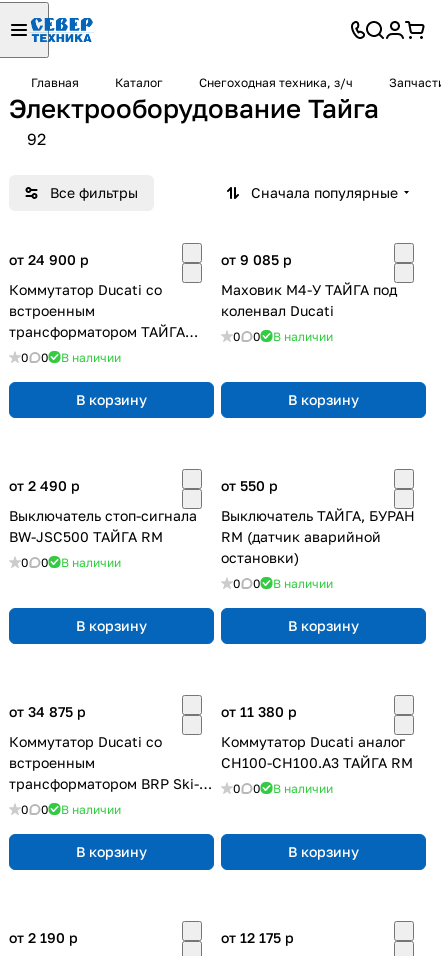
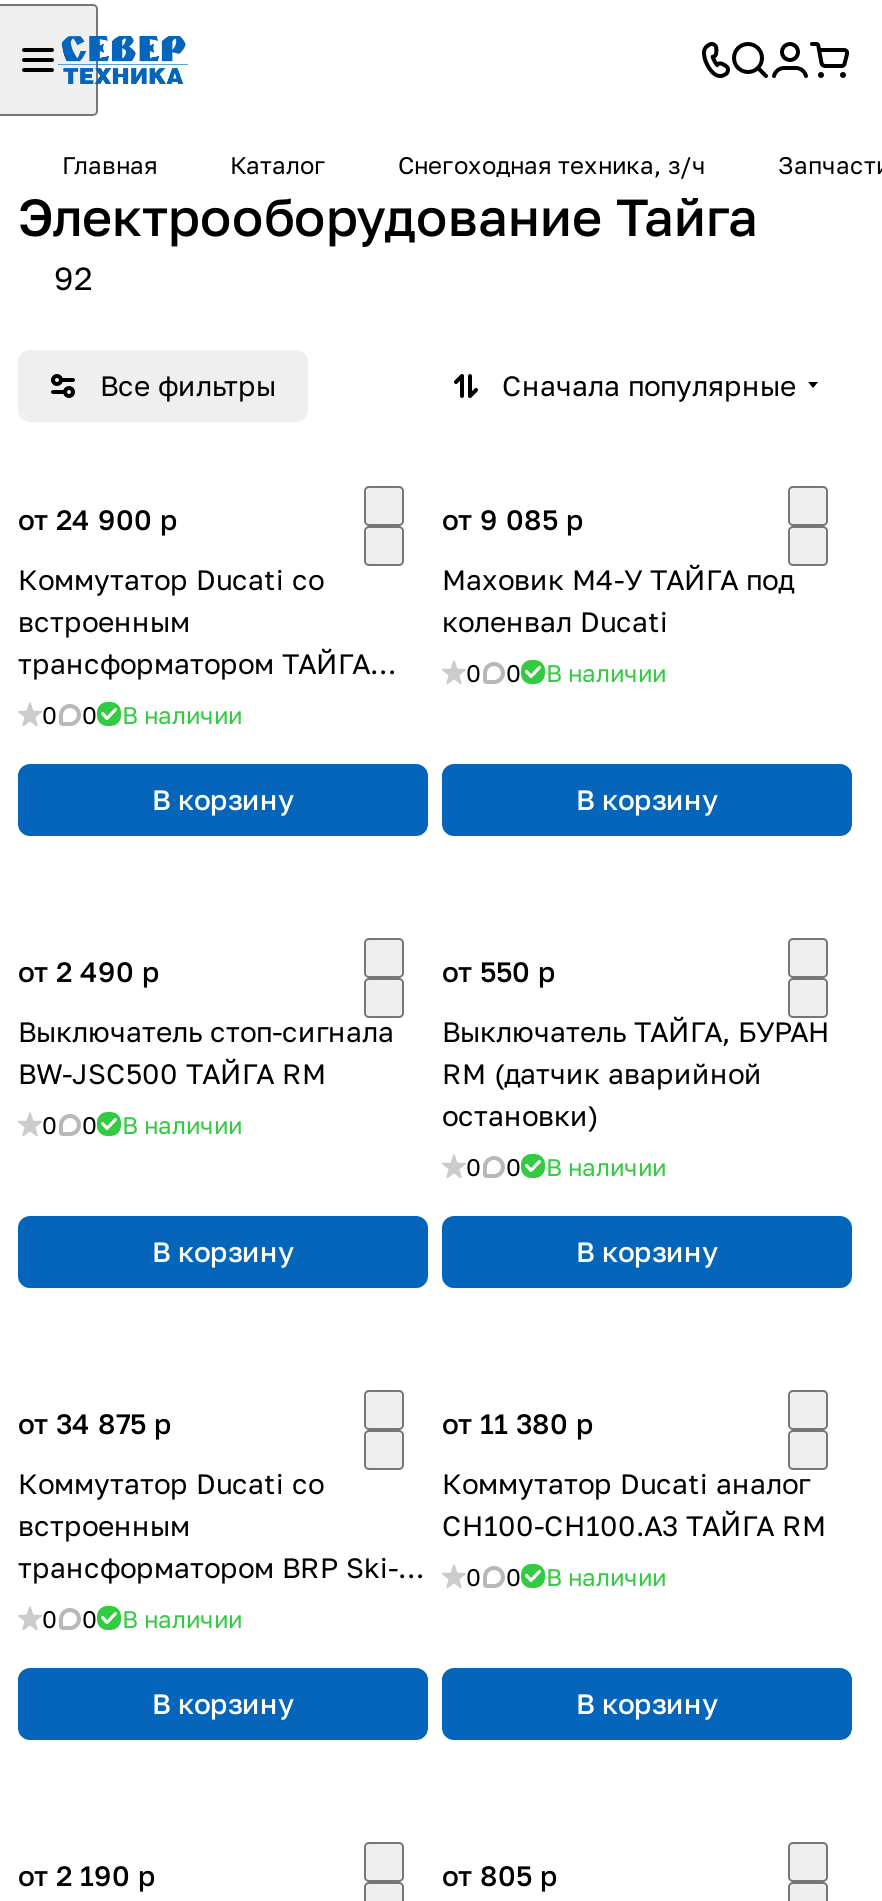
- от 12 175 p
+ от 805 p
